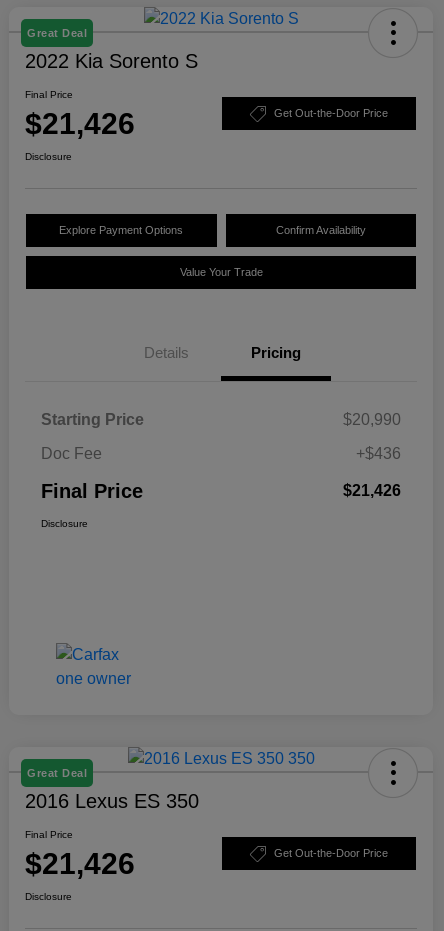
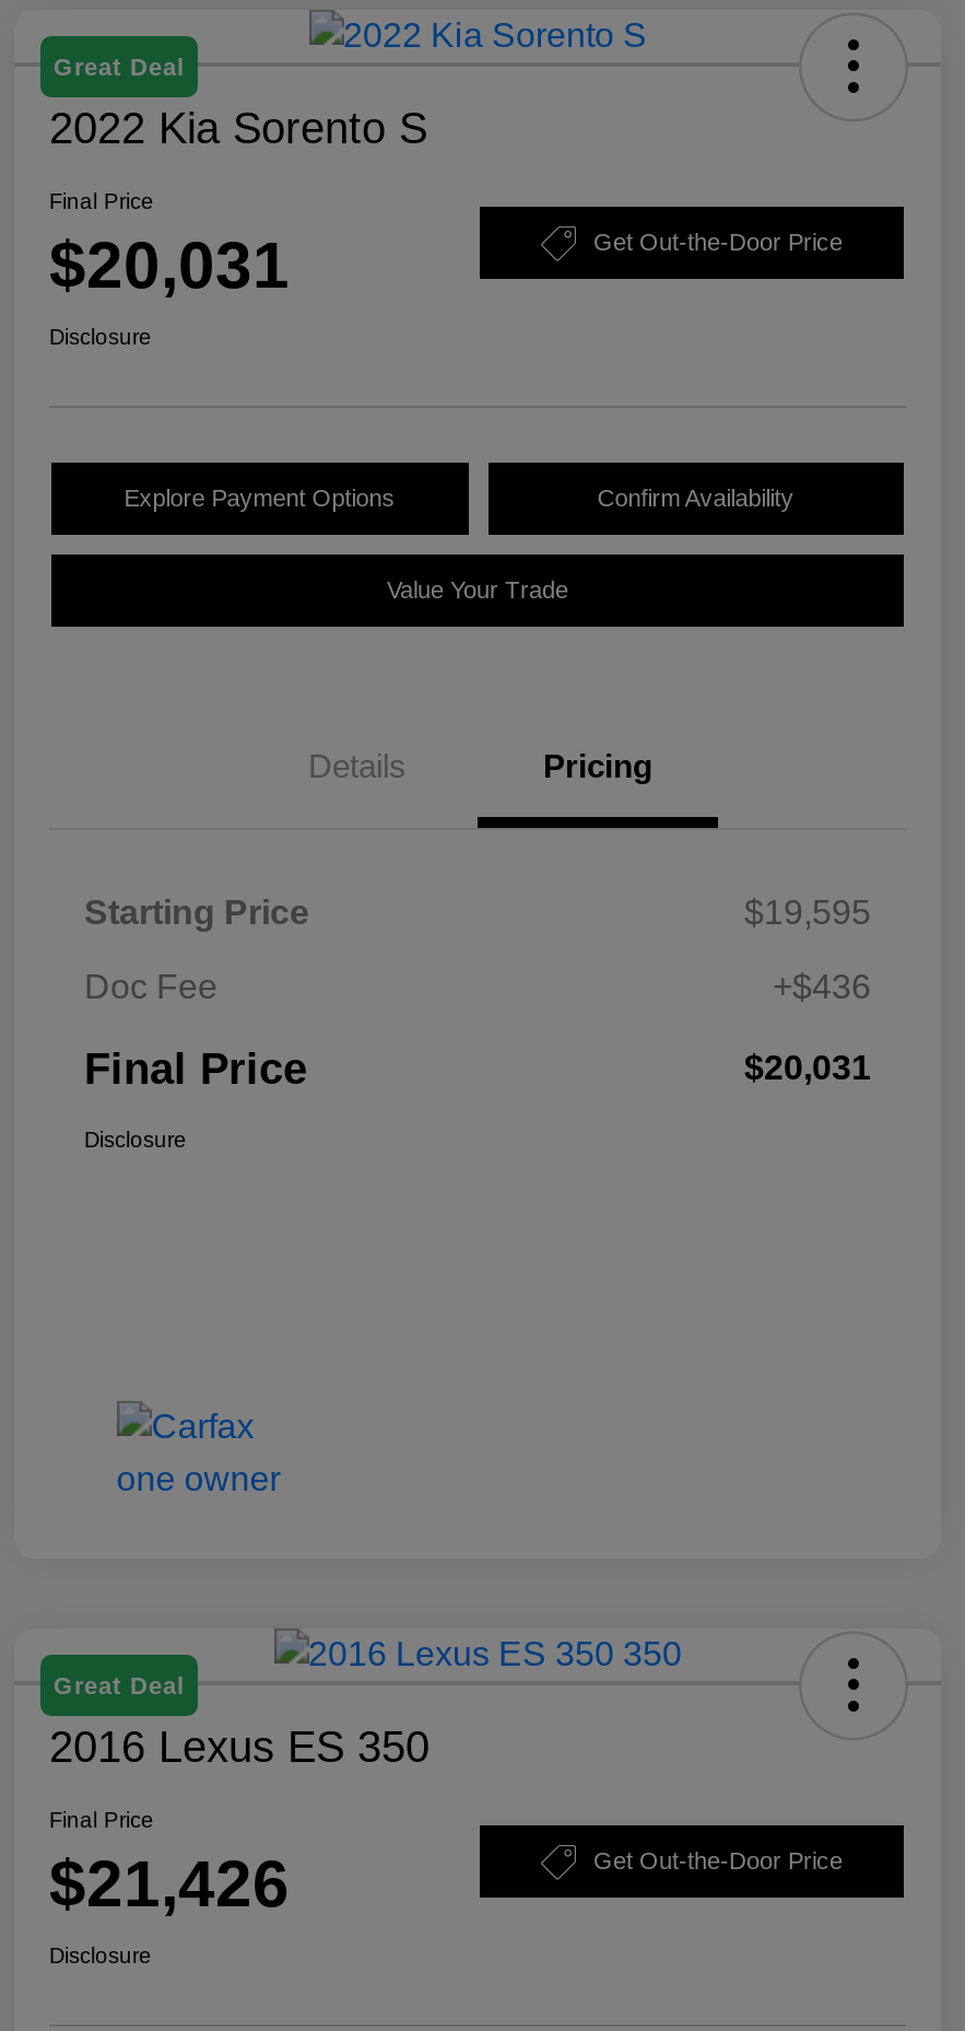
- $21,426
+ $20,031

- $20,990
+ $19,595

- $21,426
+ $20,031
